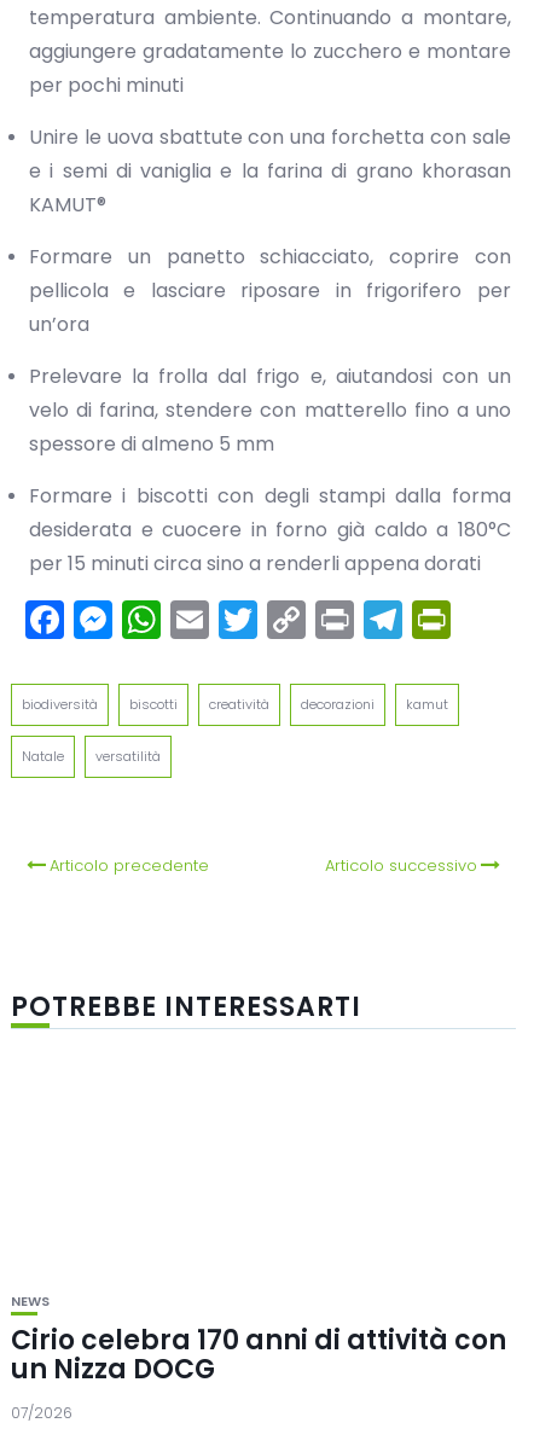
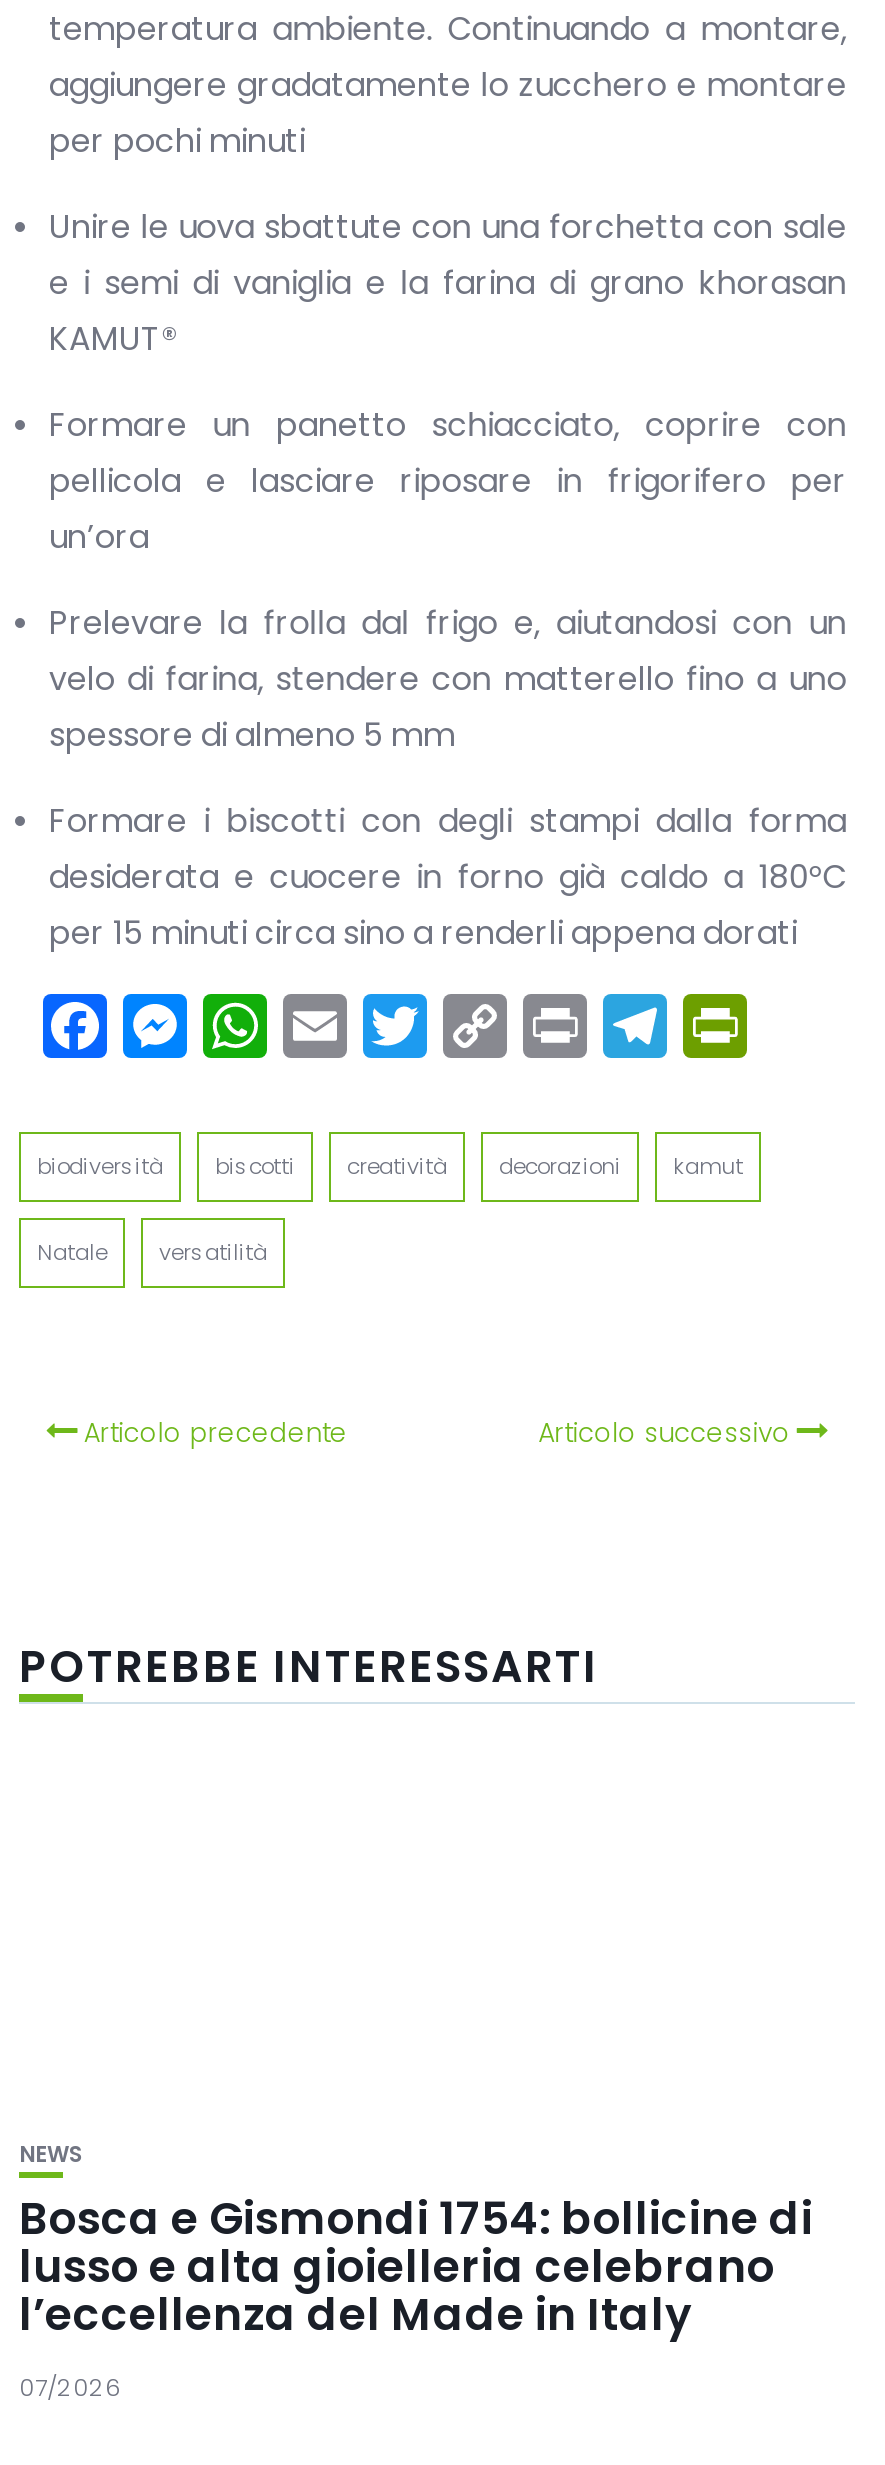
- Cirio celebra 170 anni di attività con
- un Nizza DOCG
+ Bosca e Gismondi 1754: bollicine di
+ lusso e alta gioielleria celebrano
+ l’eccellenza del Made in Italy
